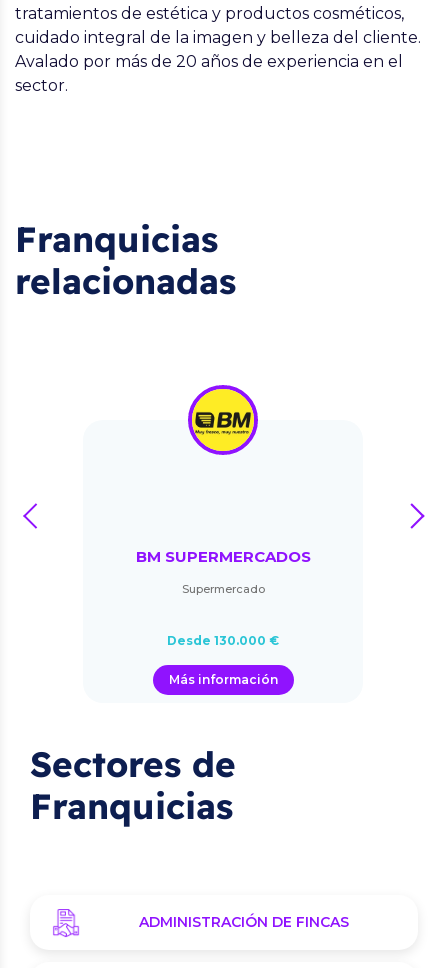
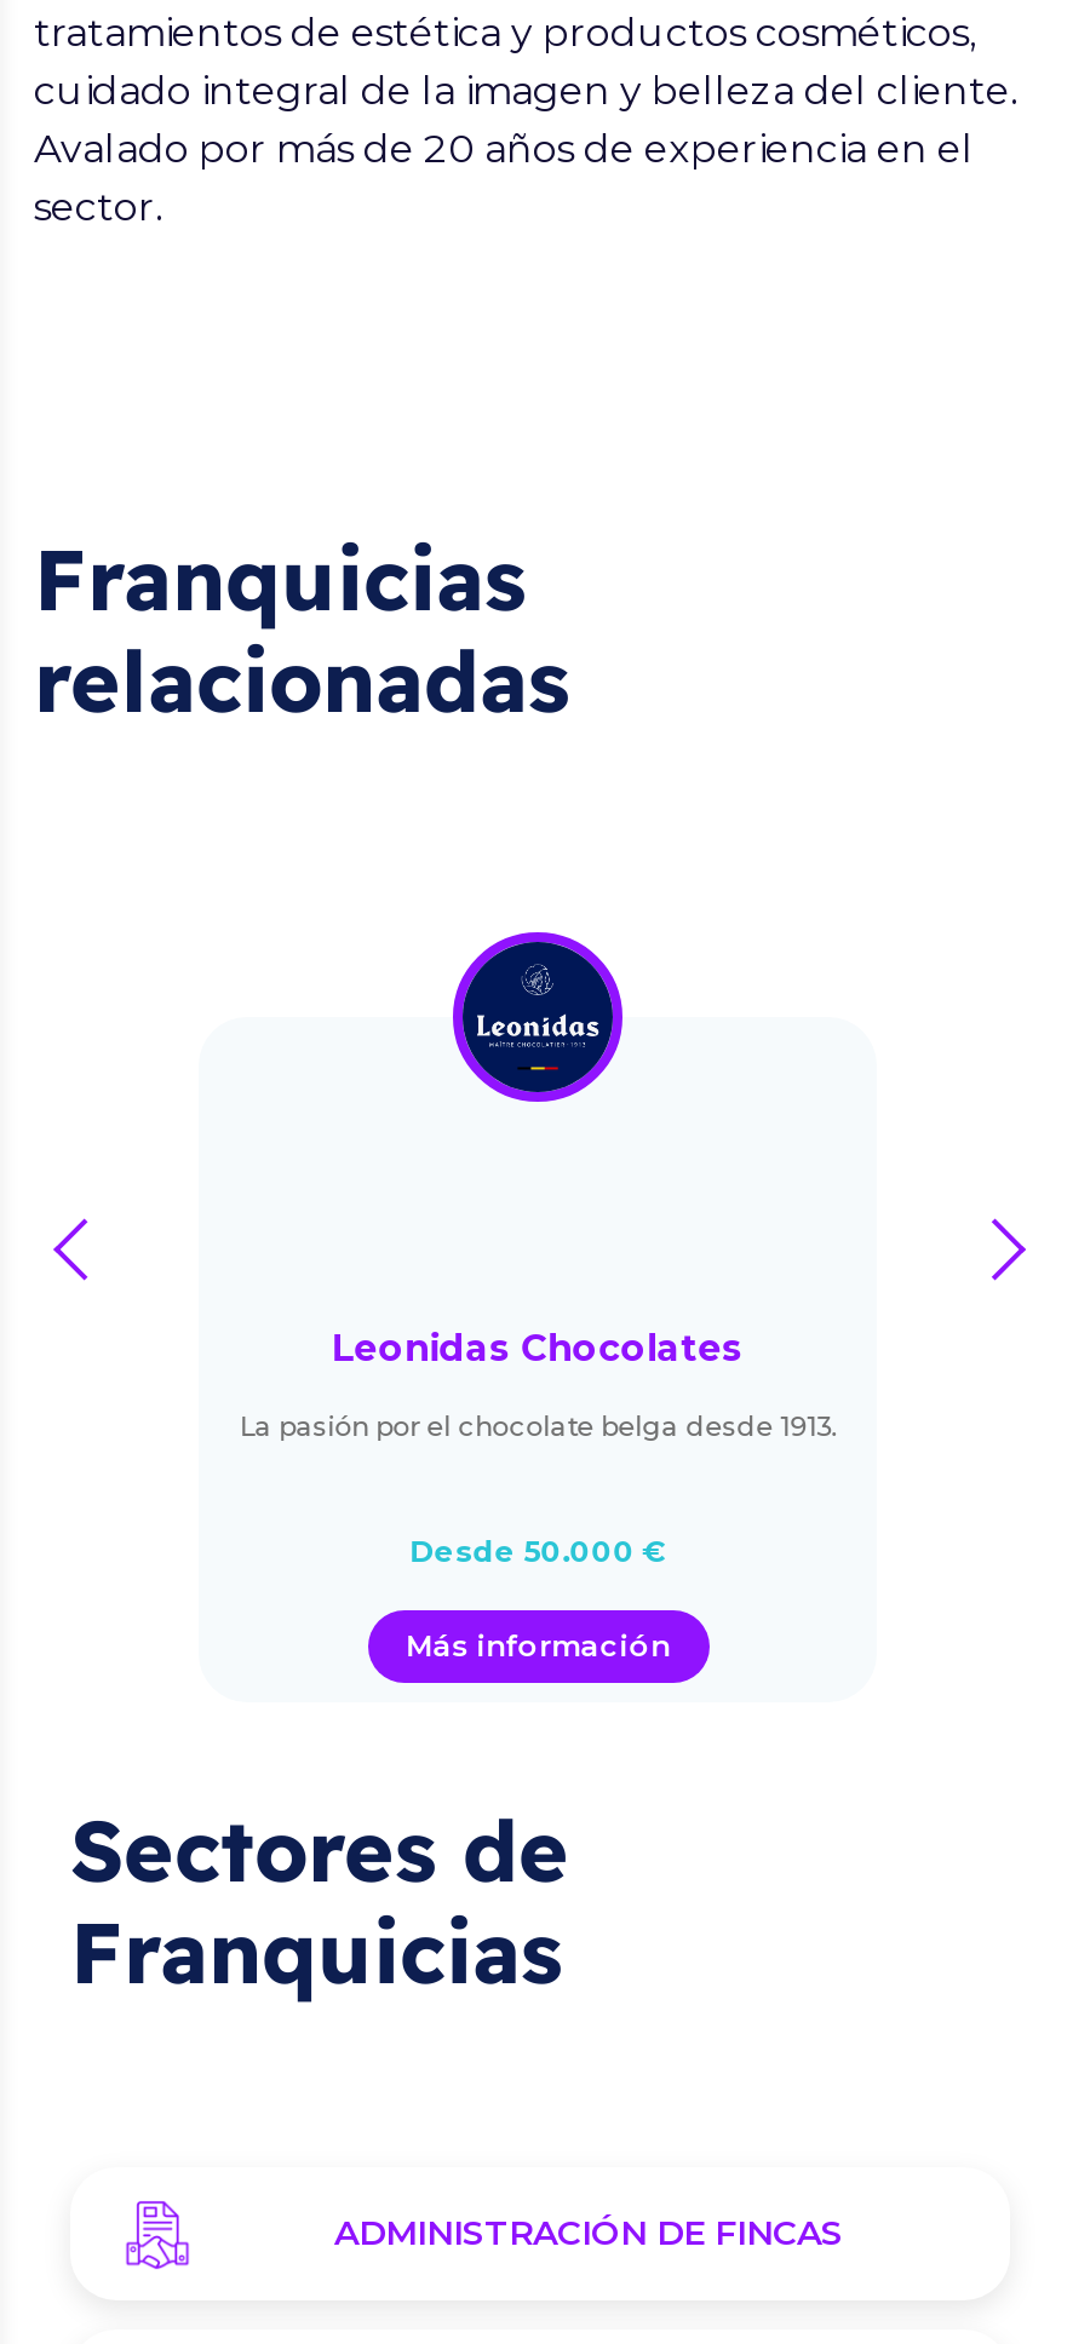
- [image]
+ [image]

- BM SUPERMERCADOS
+ Leonidas Chocolates

- Supermercado
+ La pasión por el chocolate belga desde 1913.

- Desde 130.000 €
+ Desde 50.000 €
